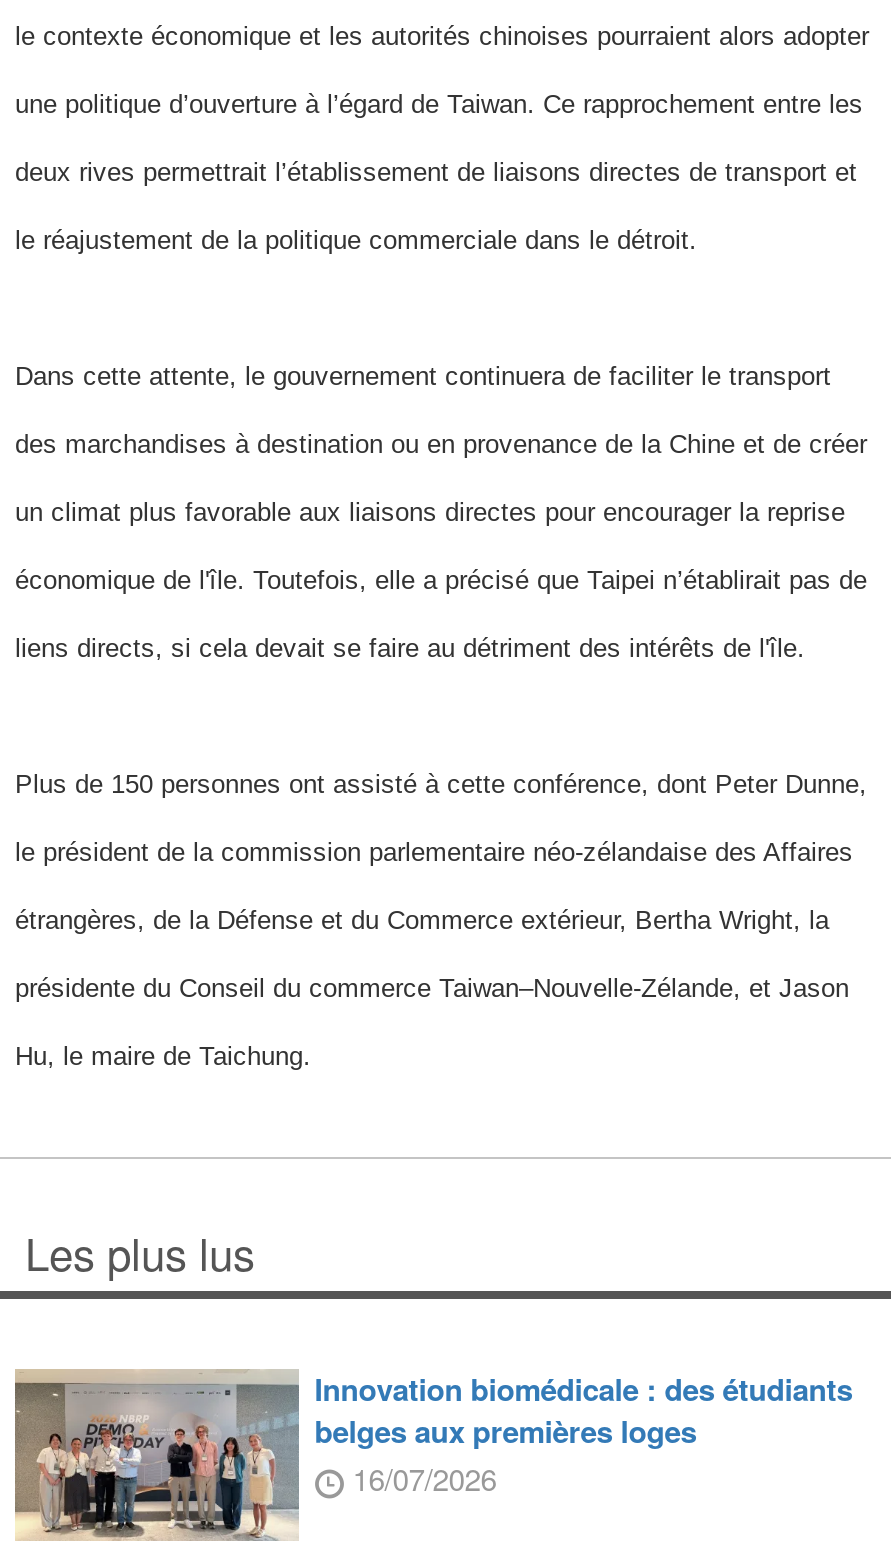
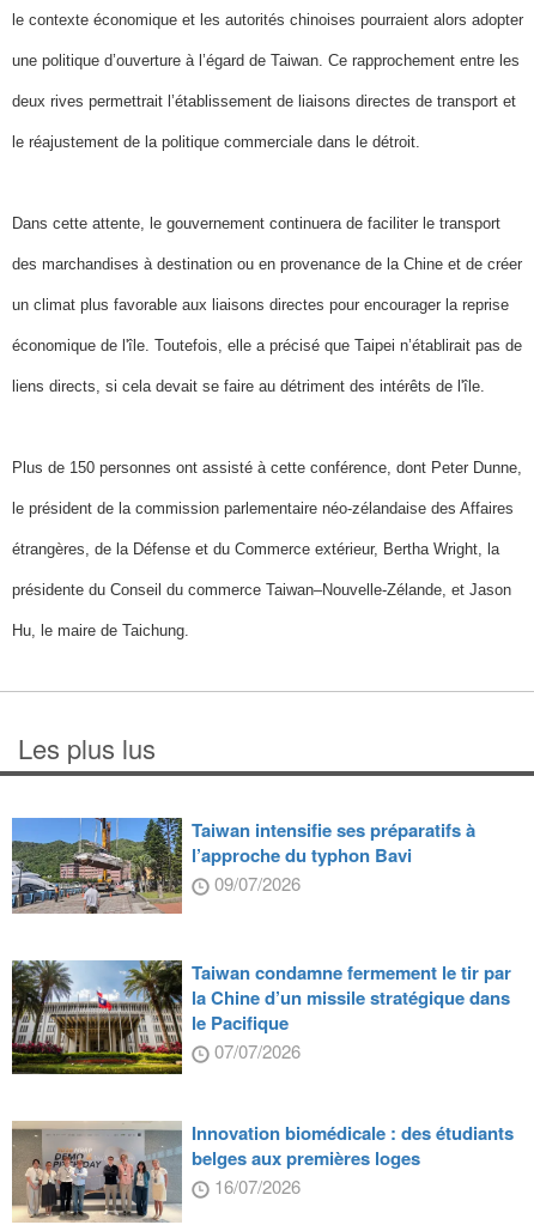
+ [image]
+ Taiwan intensifie ses préparatifs à
+ l’approche du typhon Bavi
+ 09/07/2026
+ Taiwan condamne fermement le tir par
+ la Chine d’un missile stratégique dans
+ le Pacifique
+ 07/07/2026

+ [image]
